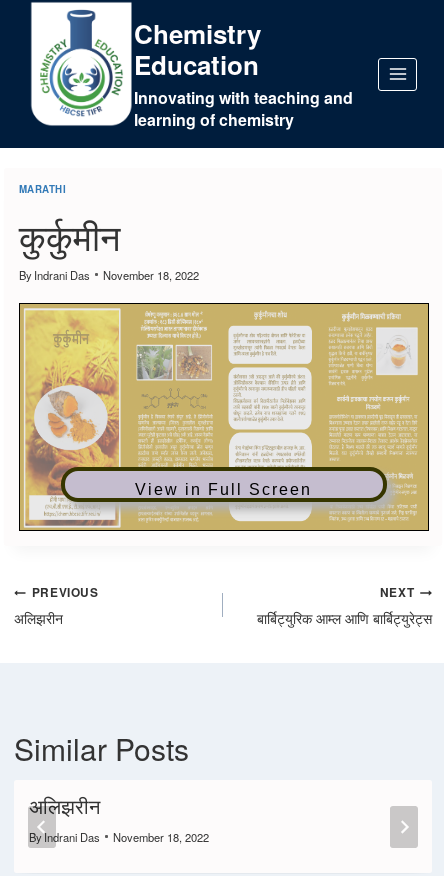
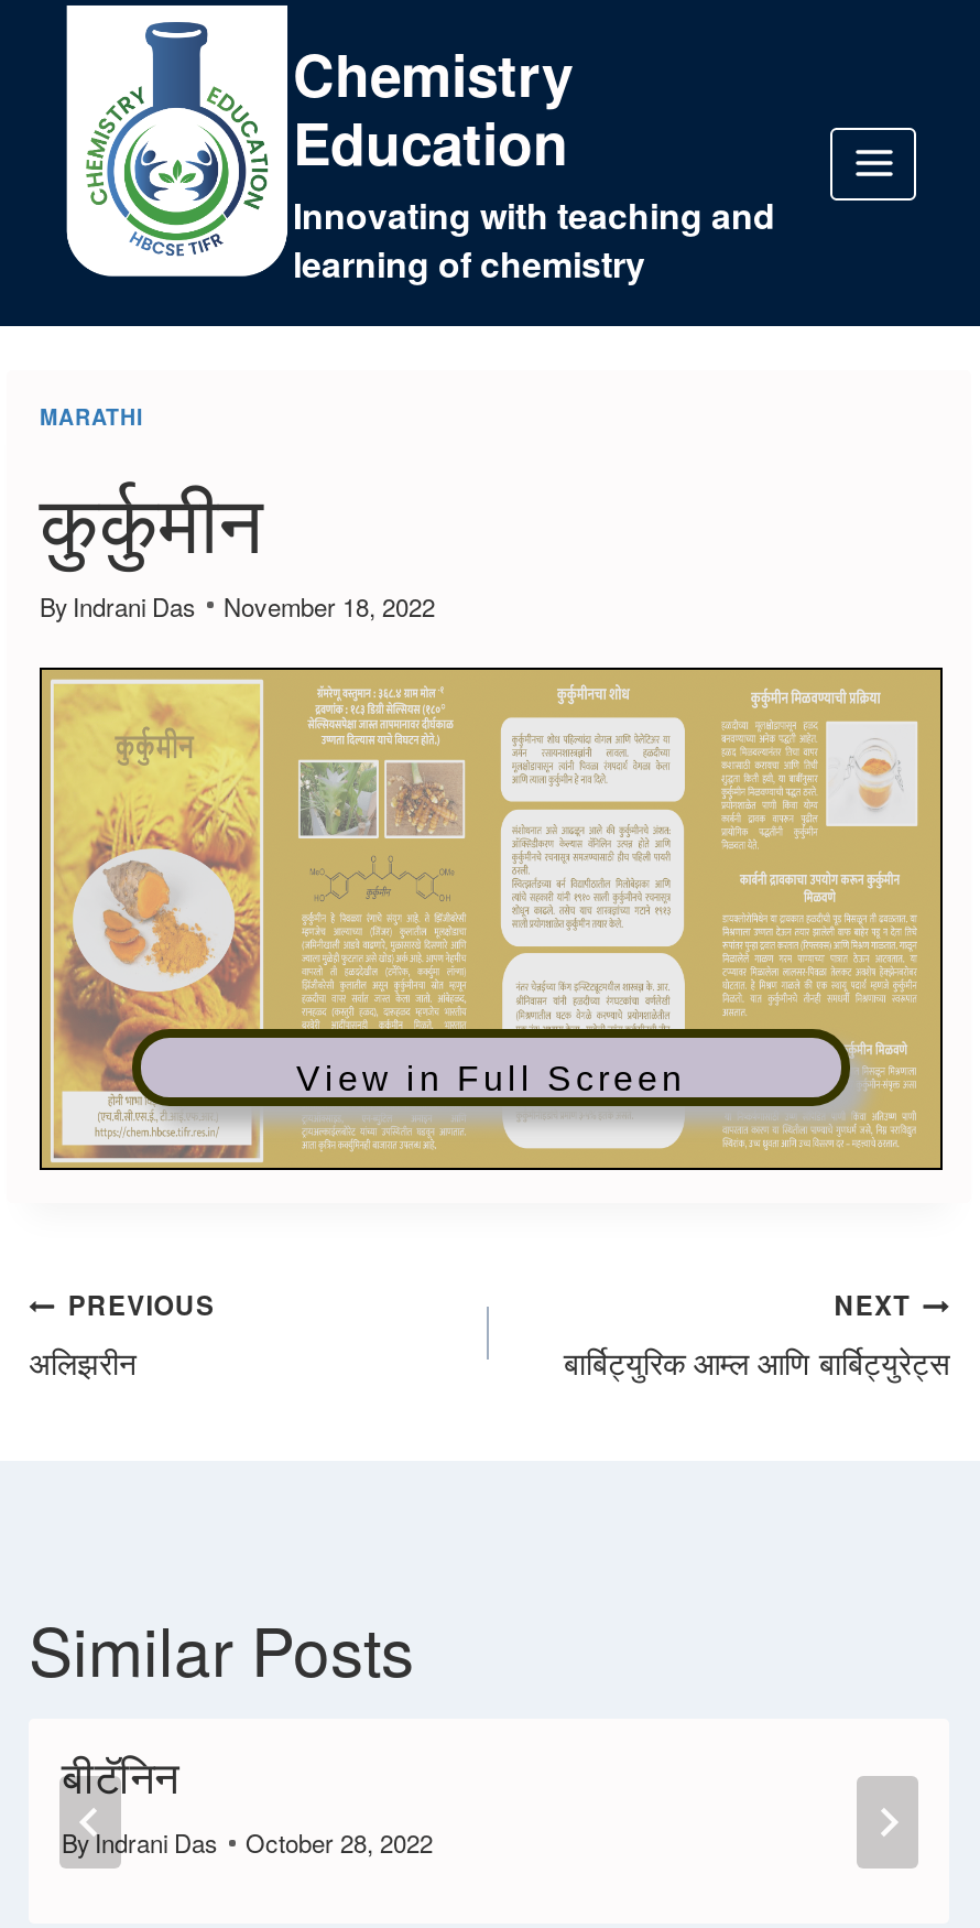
- अलिझरीन
+ बीटॅनिन

- By Indrani Das November 18, 2022
+ By Indrani Das October 28, 2022
